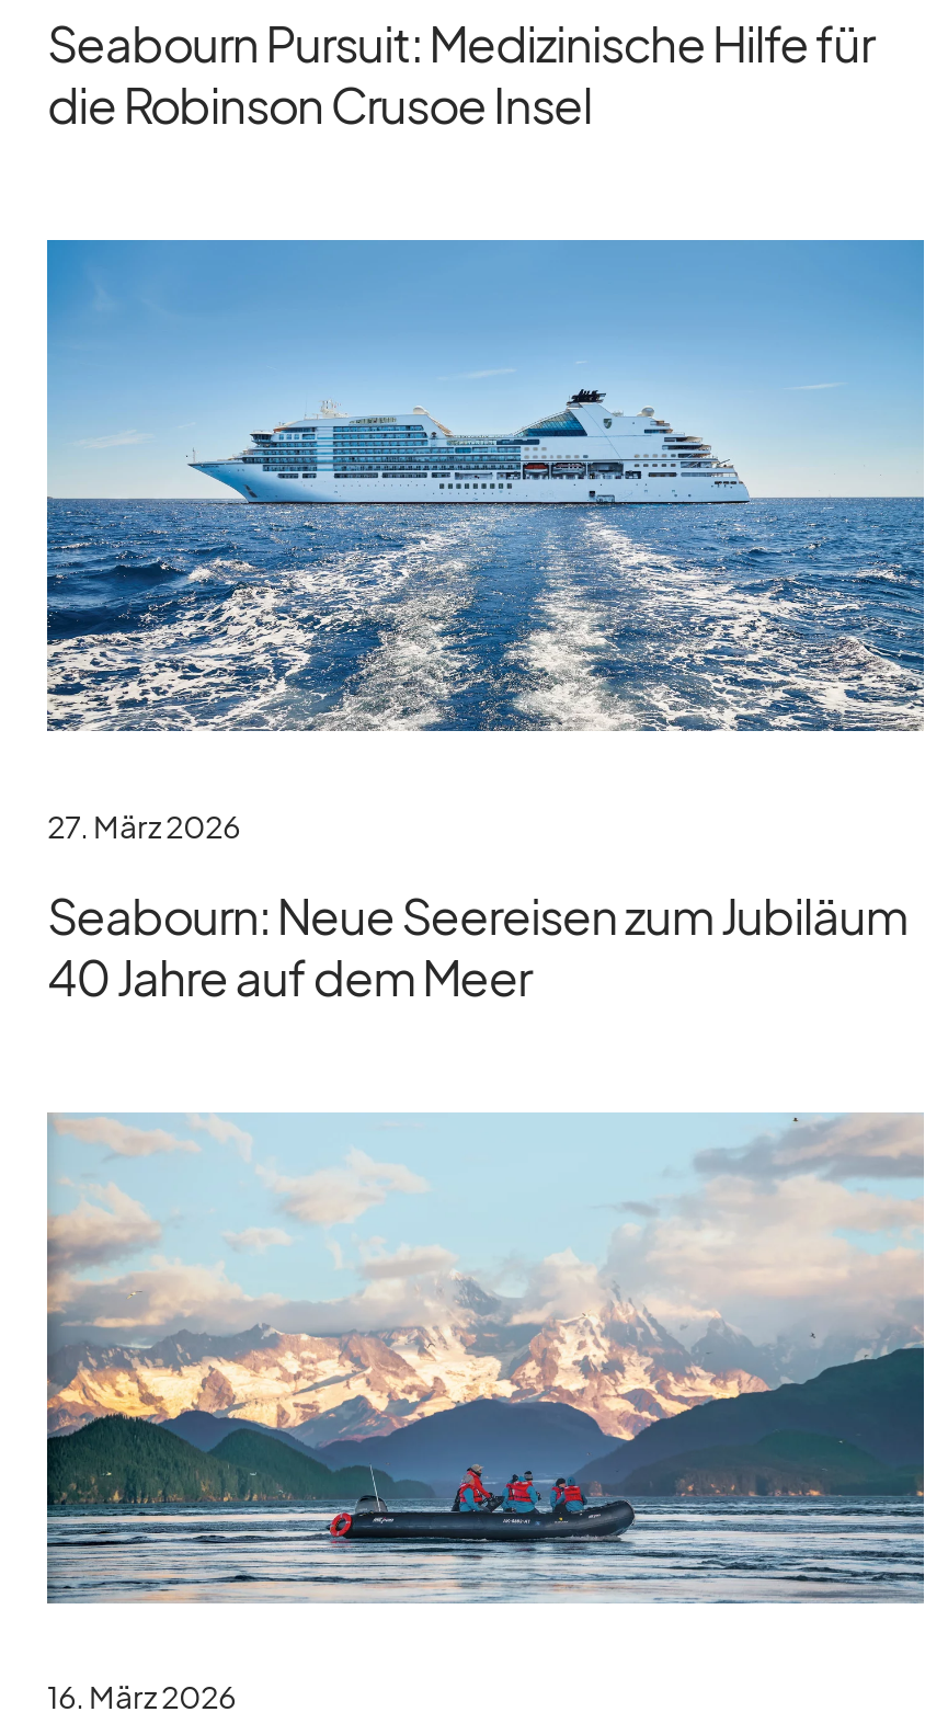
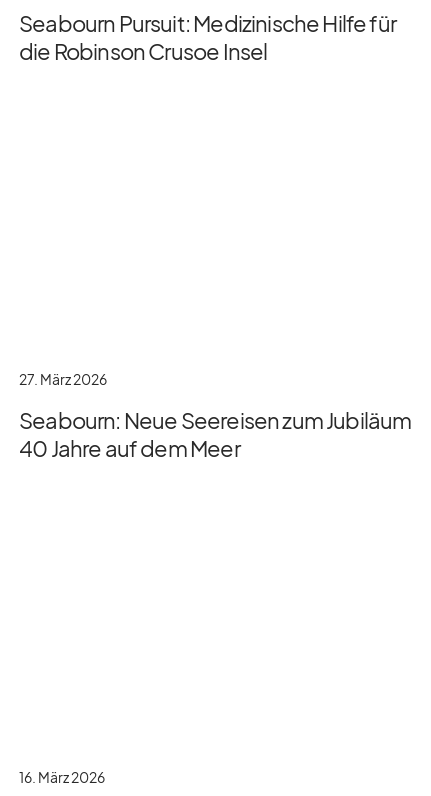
- [image]

- [image]
